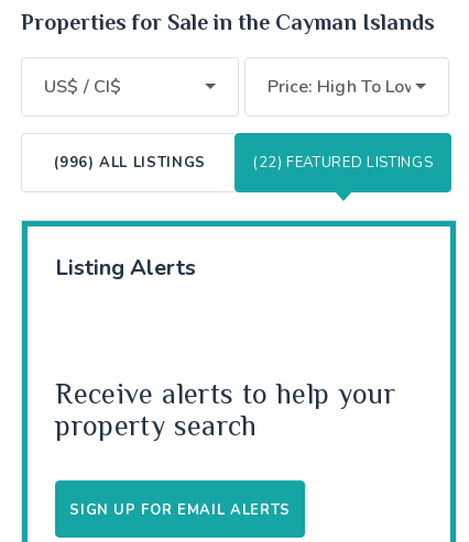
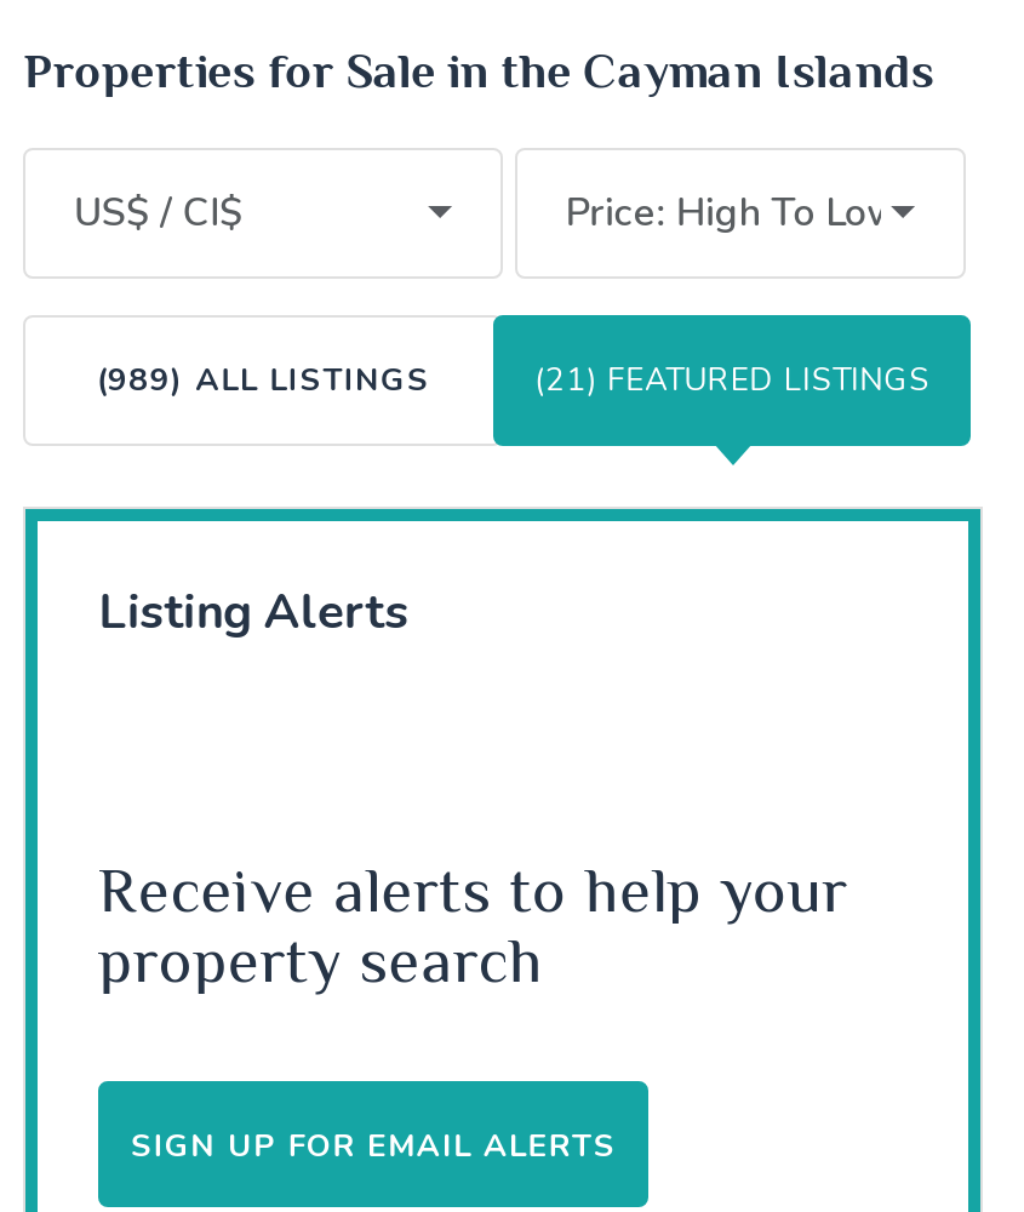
- (996) ALL LISTINGS
+ (989) ALL LISTINGS

- (22) FEATURED LISTINGS
+ (21) FEATURED LISTINGS
